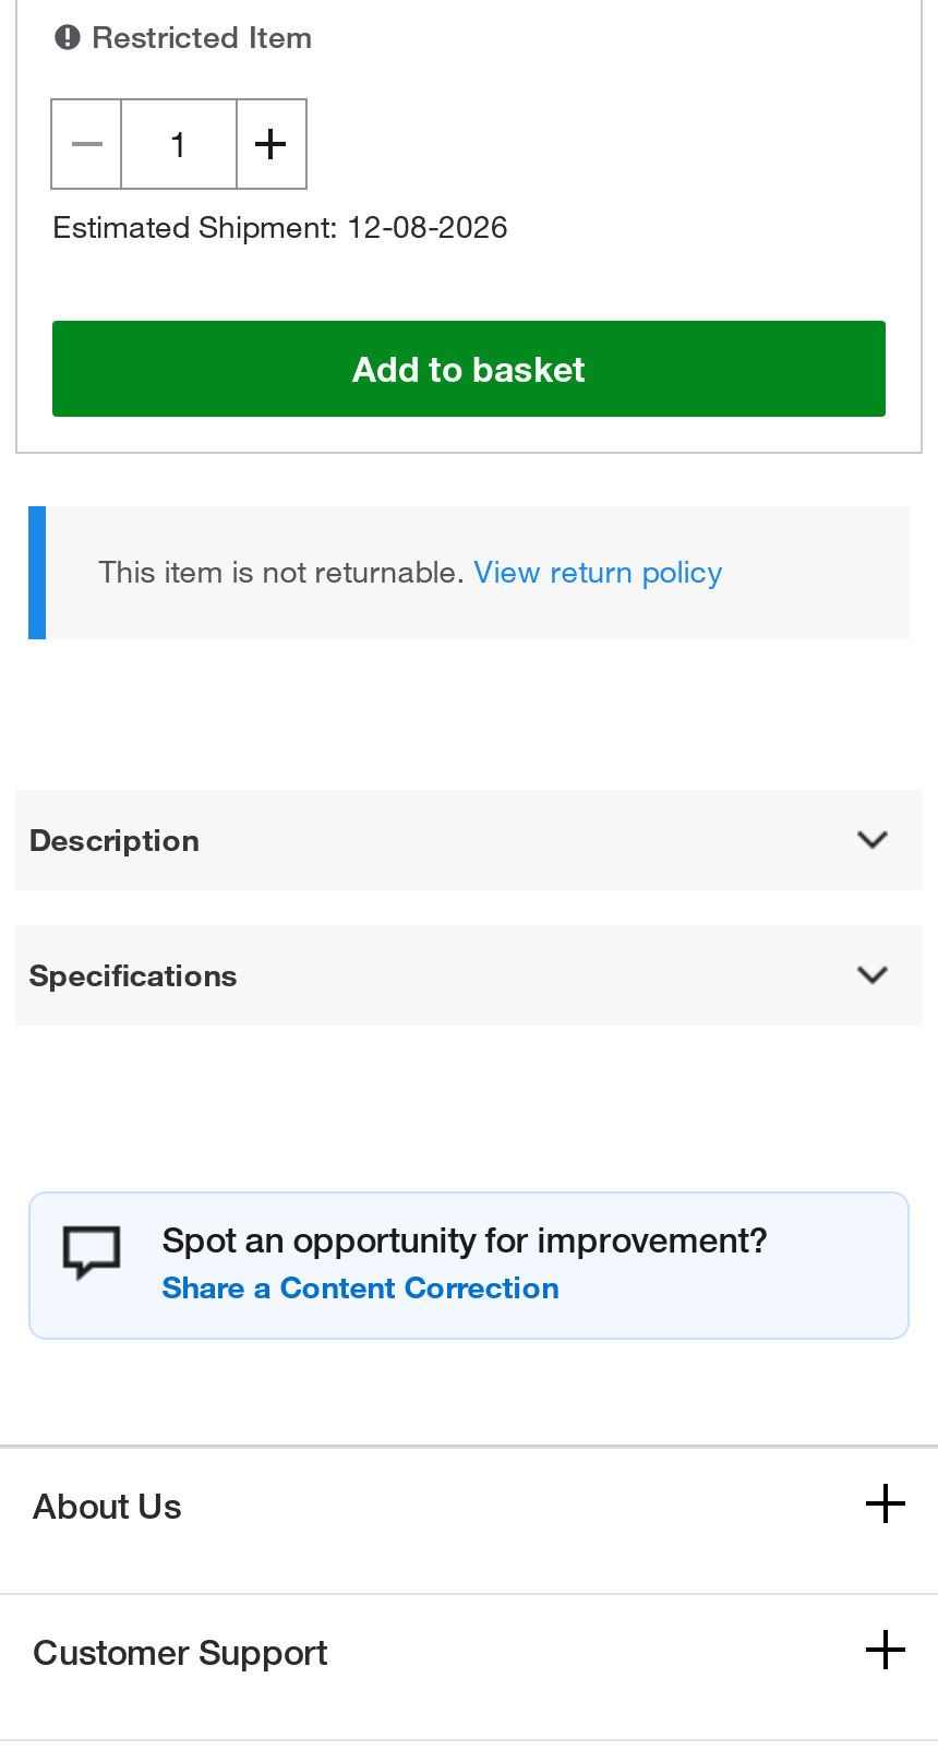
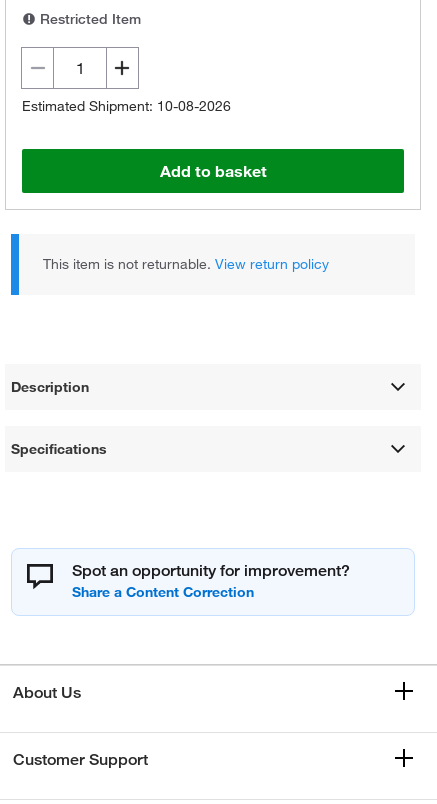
- Estimated Shipment: 12-08-2026
+ Estimated Shipment: 10-08-2026
